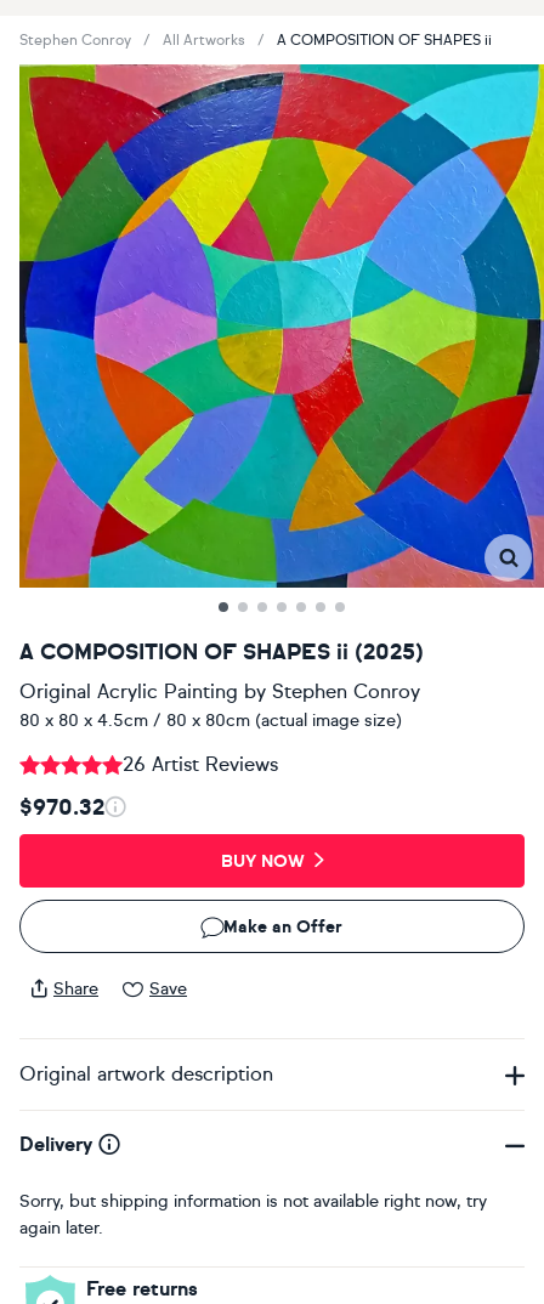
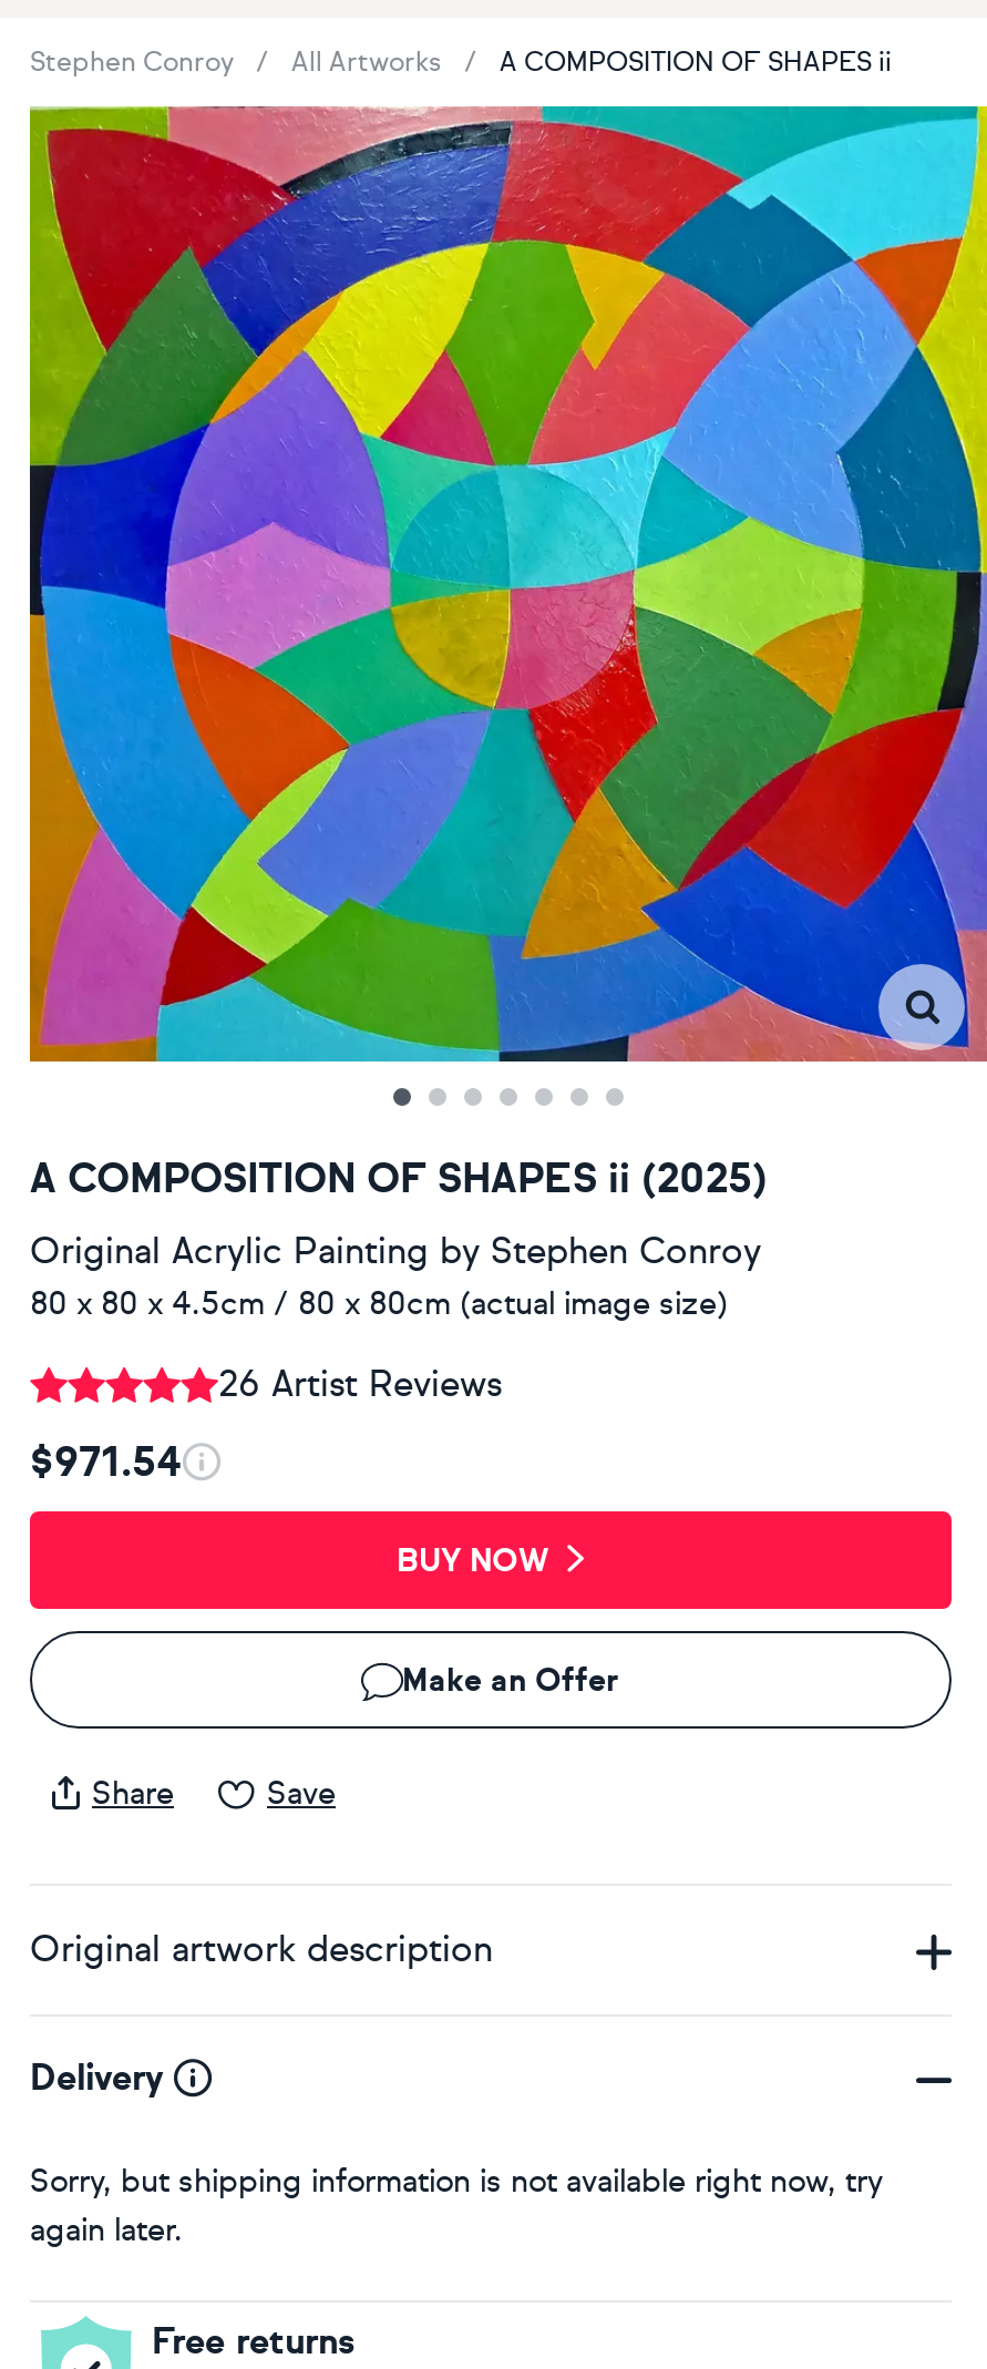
- $970.32
+ $971.54
